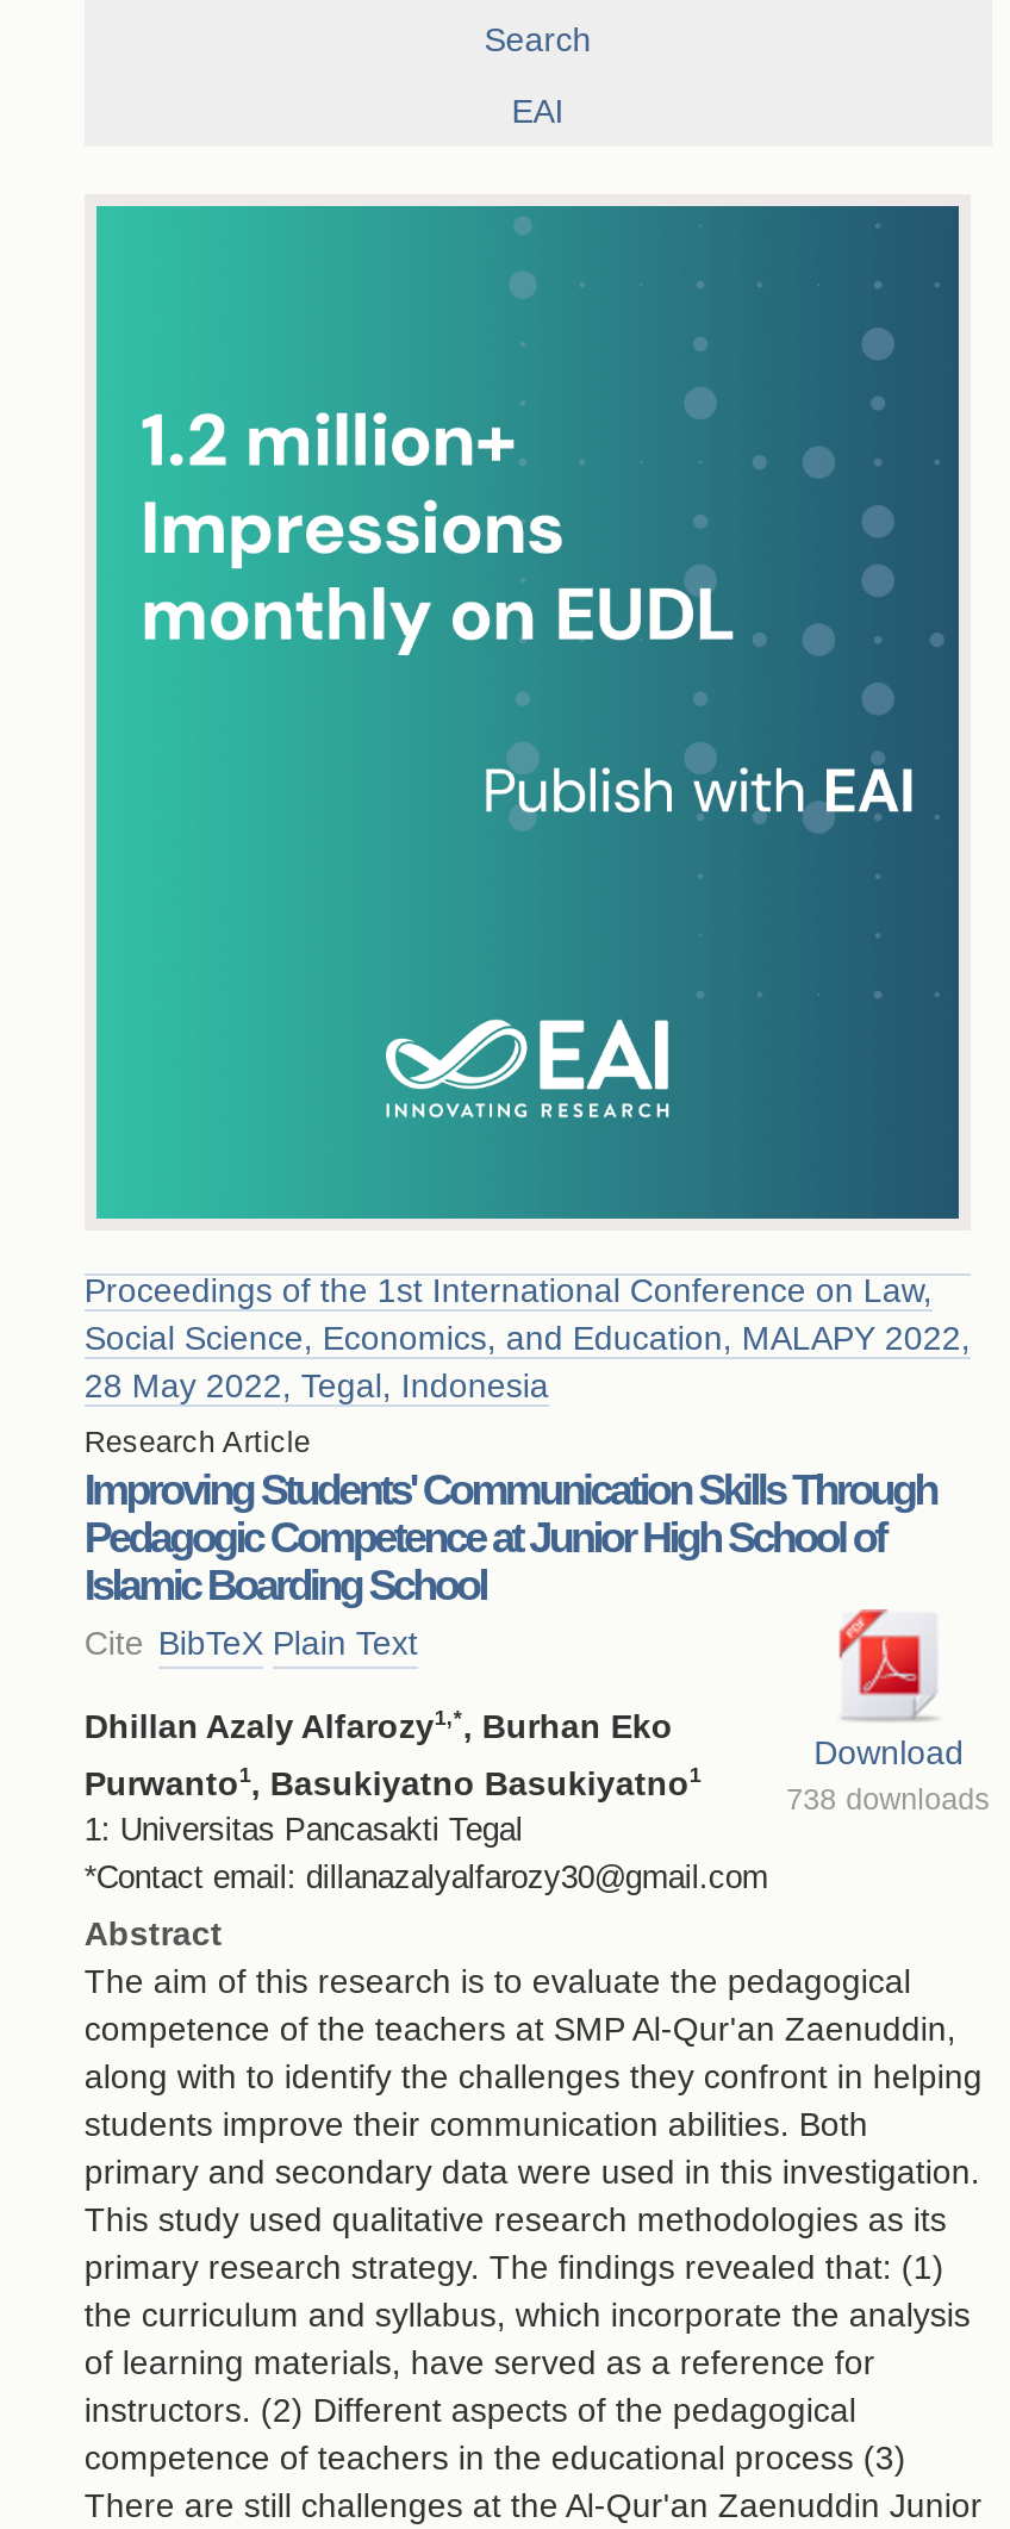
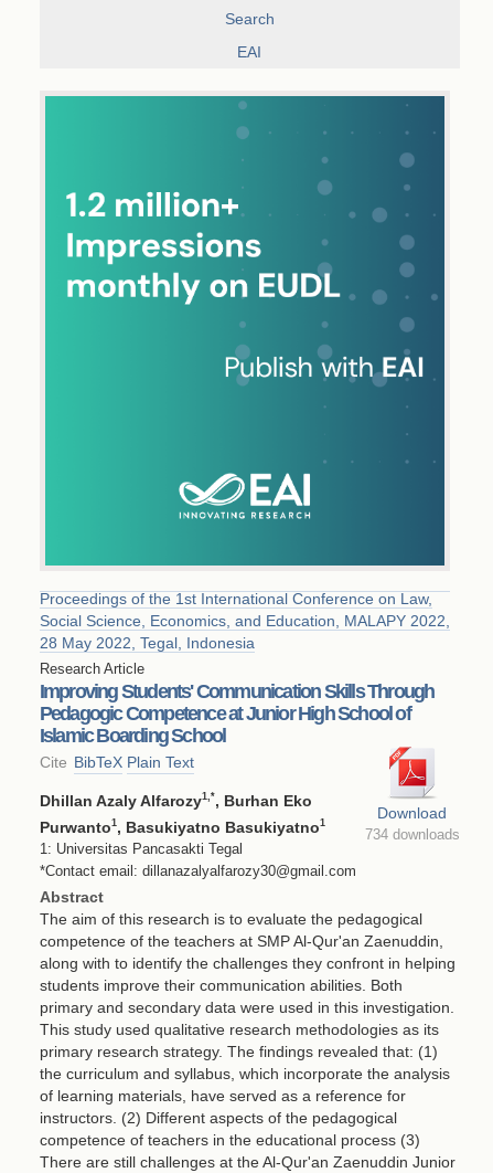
- 738 downloads
+ 734 downloads
